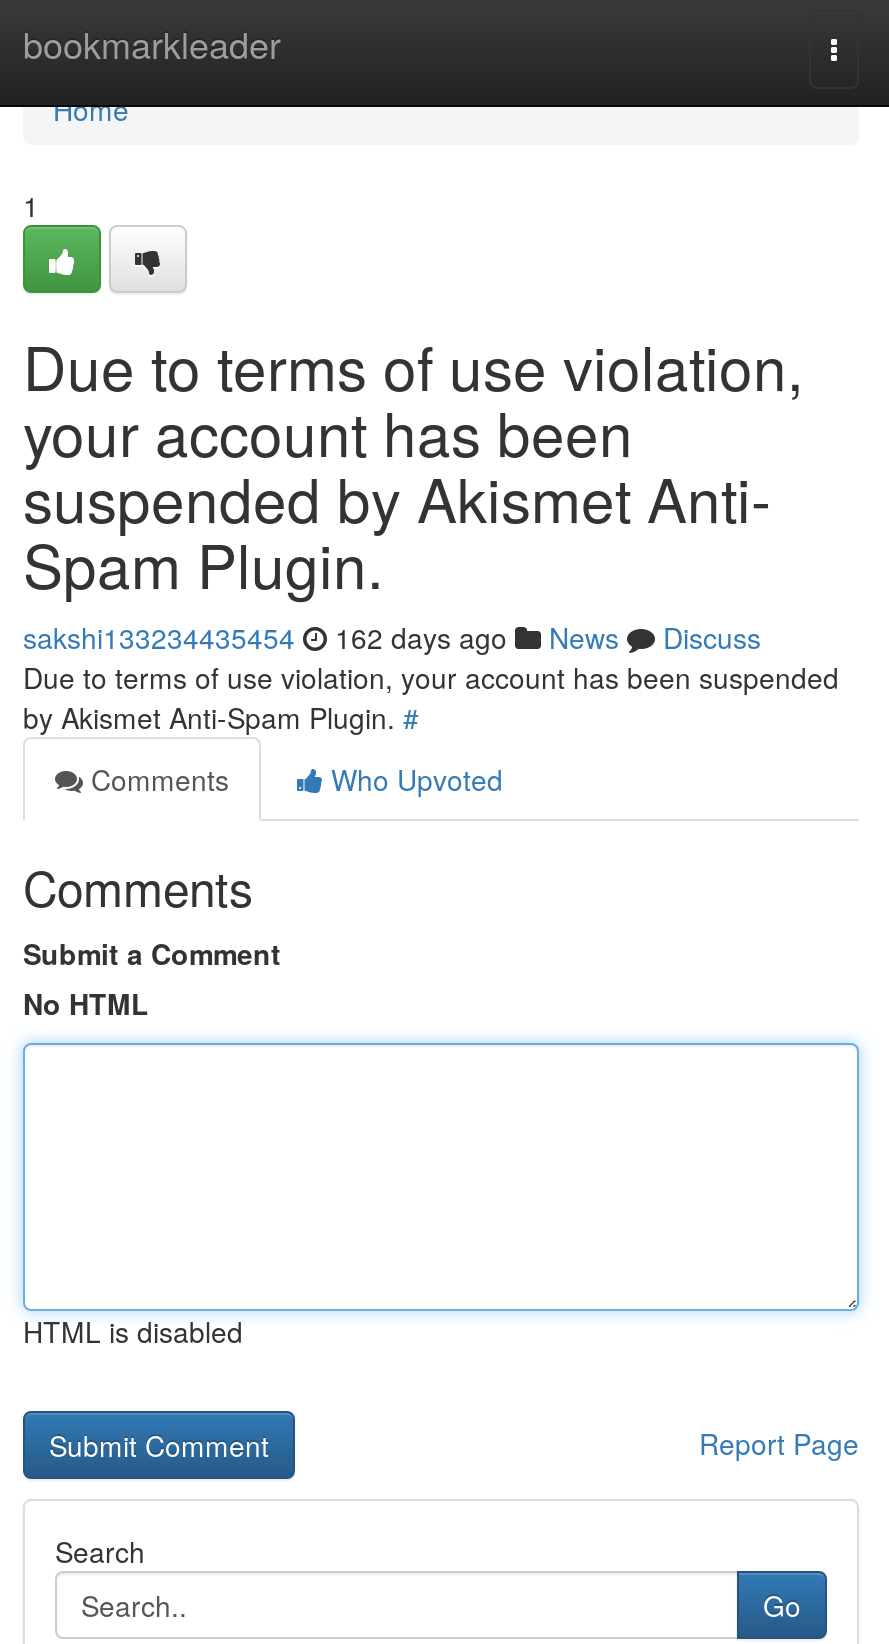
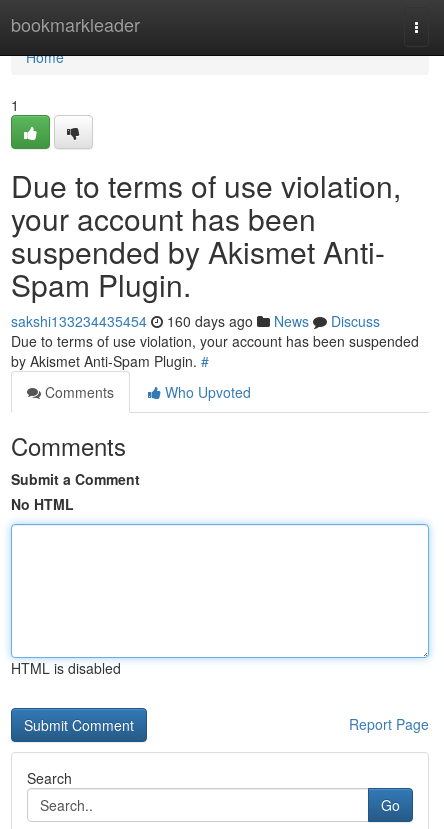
- sakshi133234435454 162 days ago News Discuss
+ sakshi133234435454 160 days ago News Discuss
